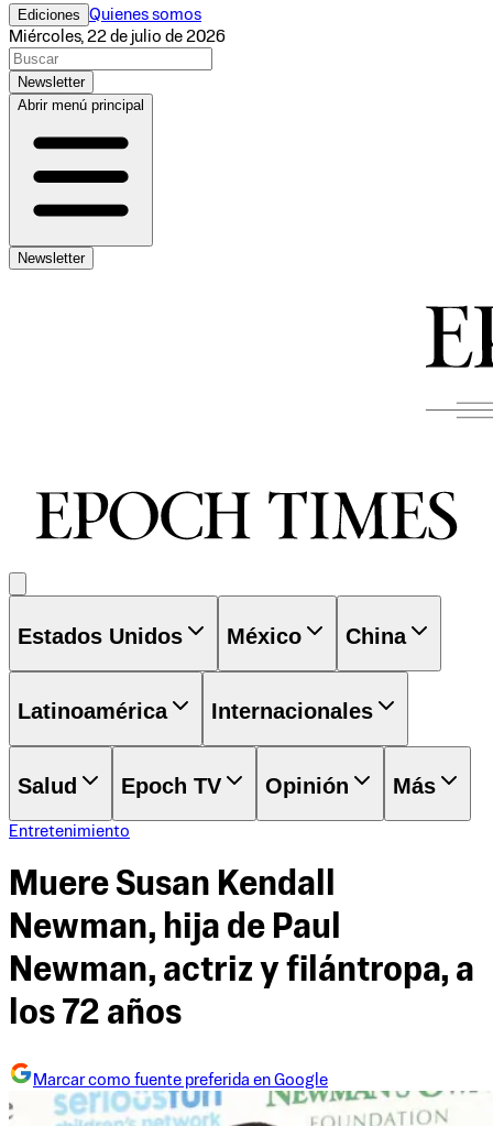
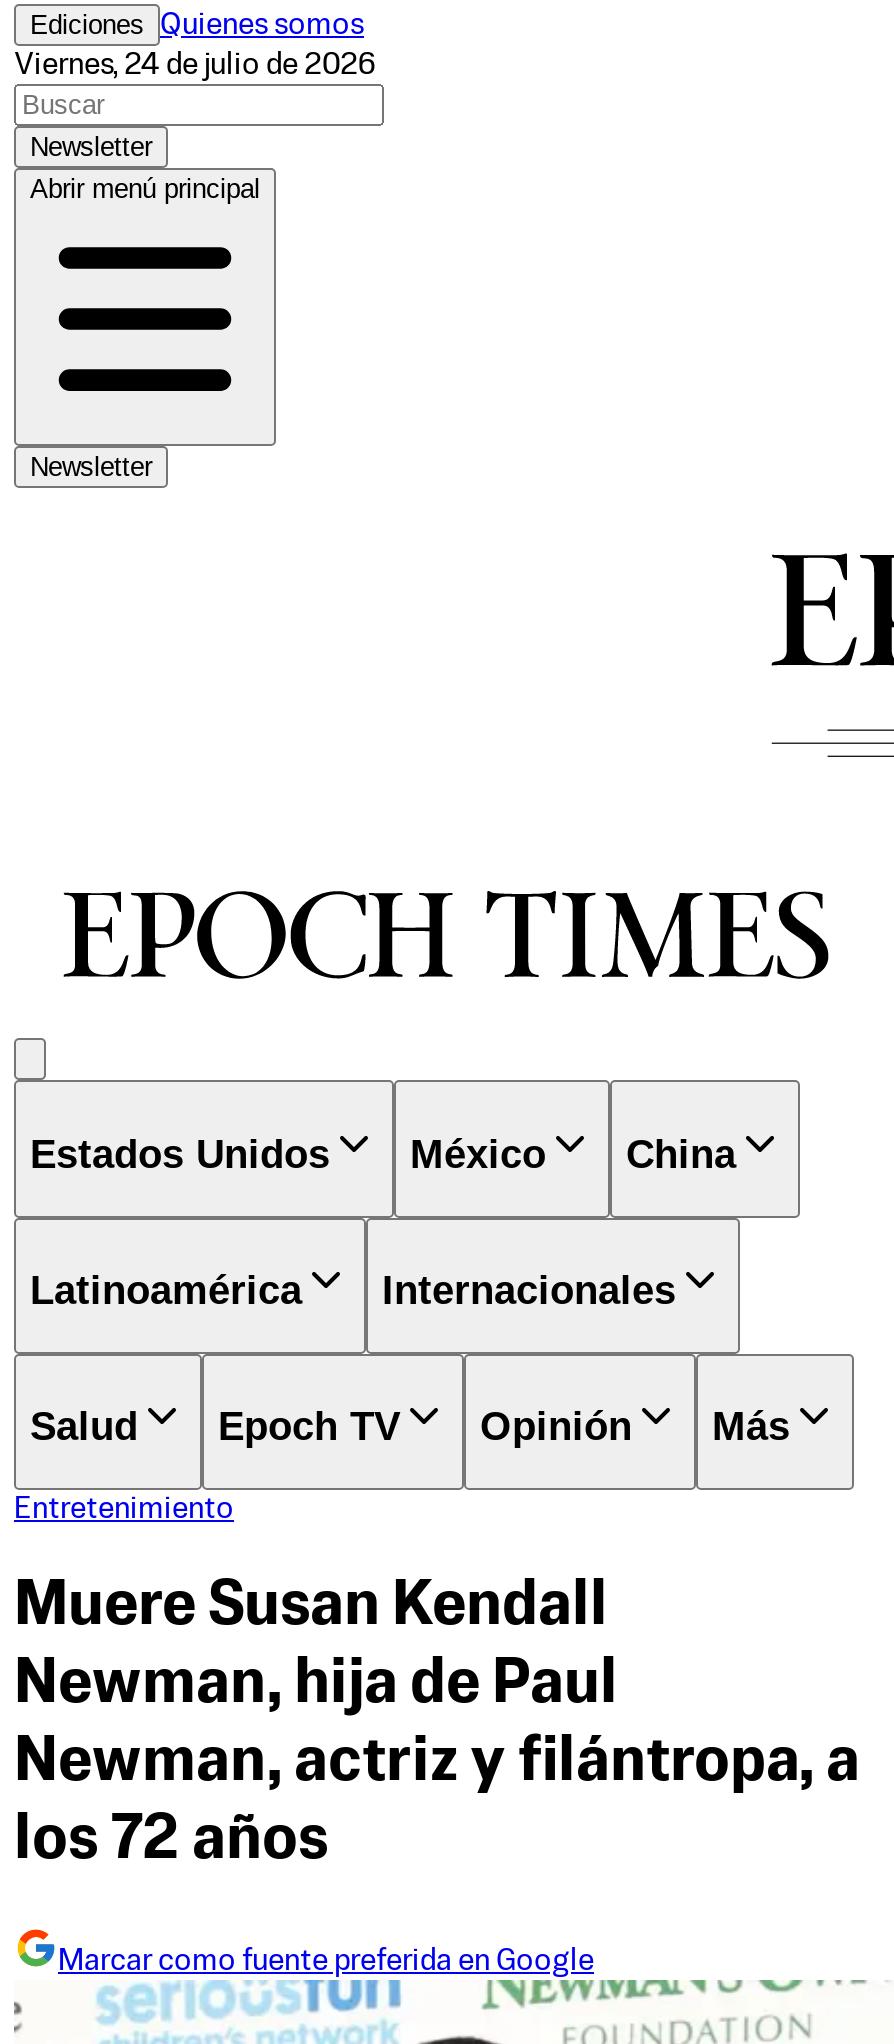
- Miércoles, 22 de julio de 2026
+ Viernes, 24 de julio de 2026
